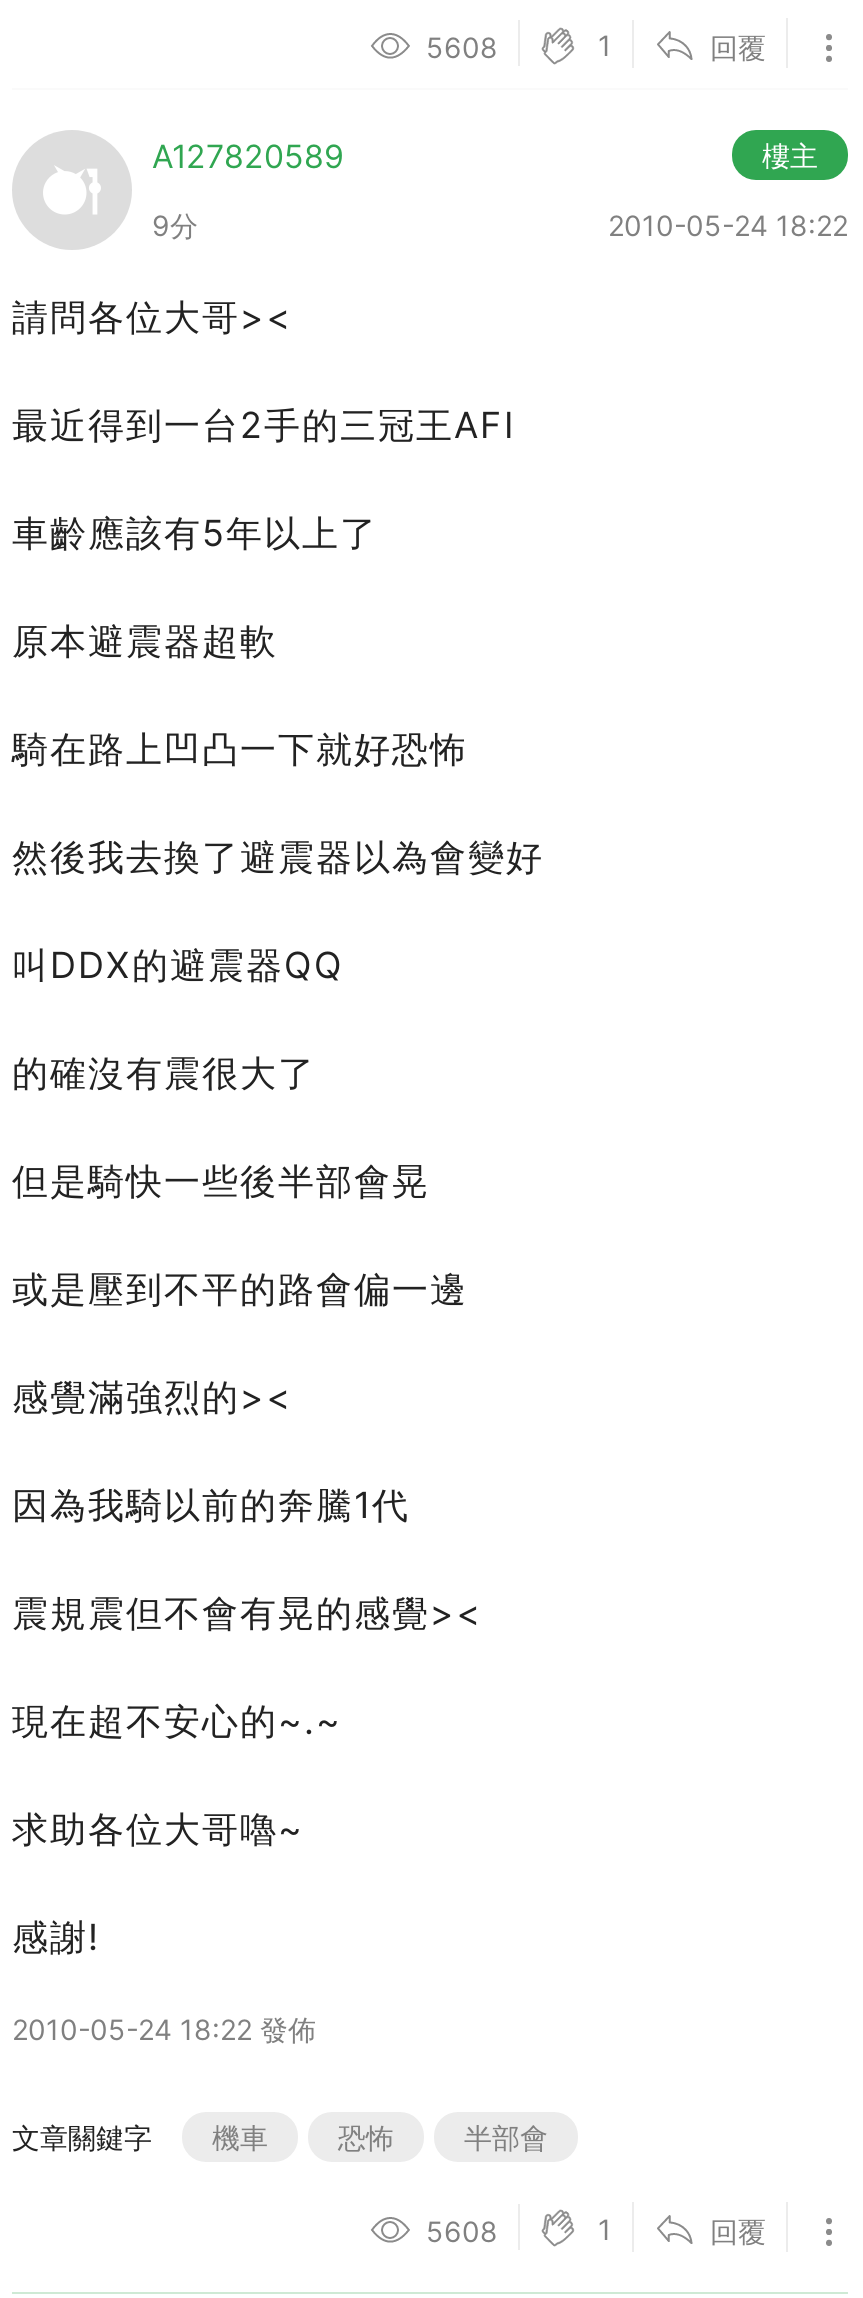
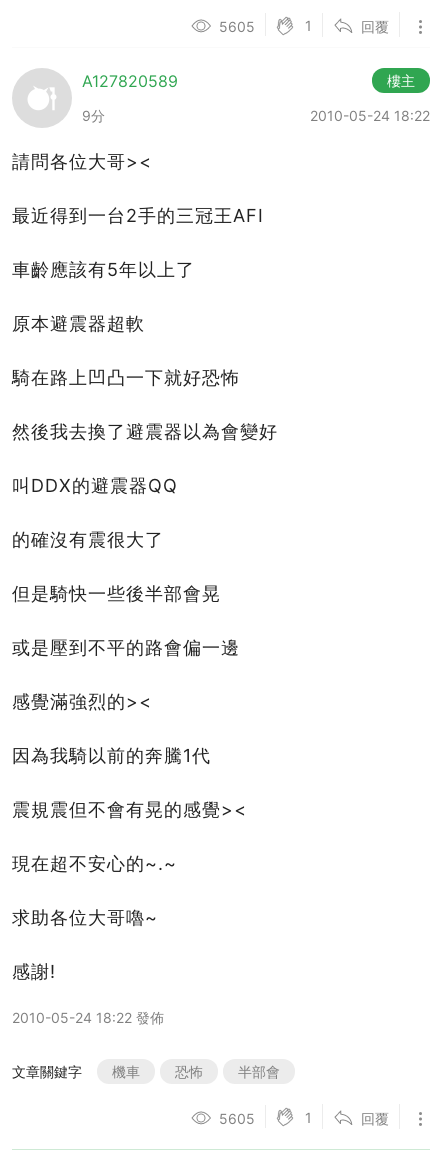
- 5608
+ 5605

- 5608
+ 5605
